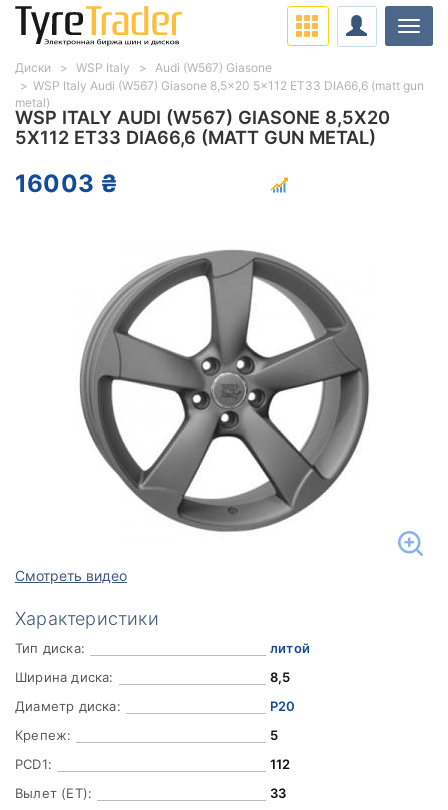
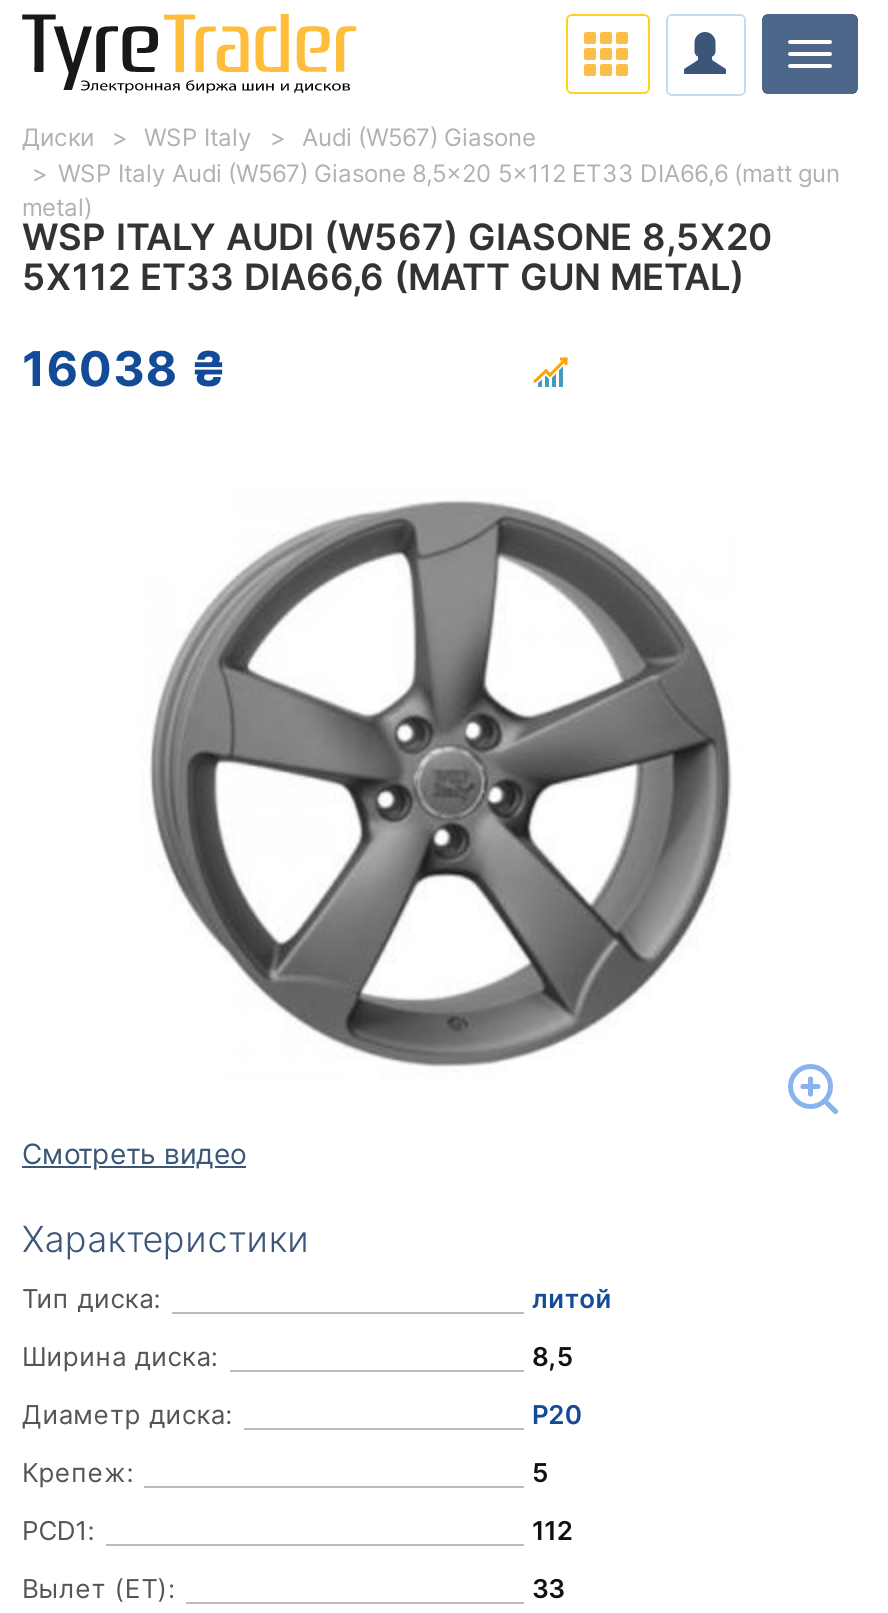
- 16003 ₴
+ 16038 ₴
